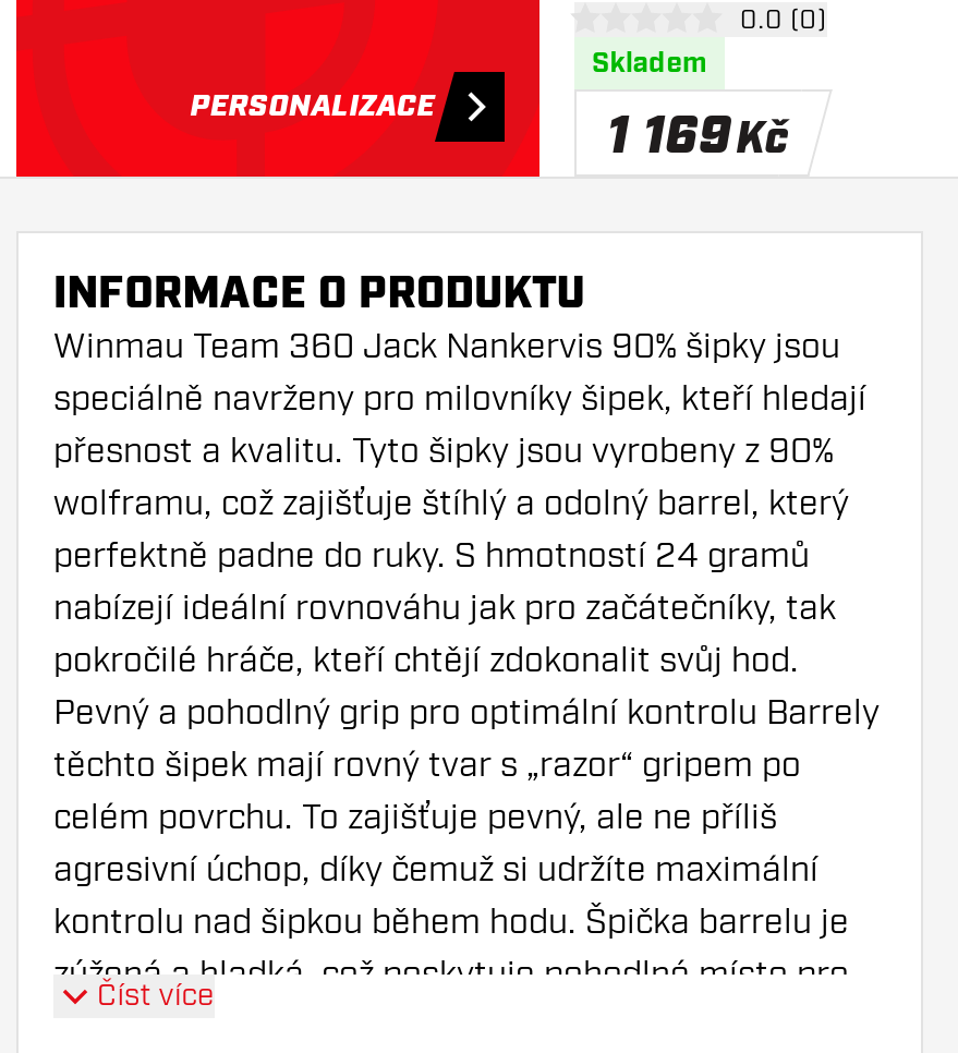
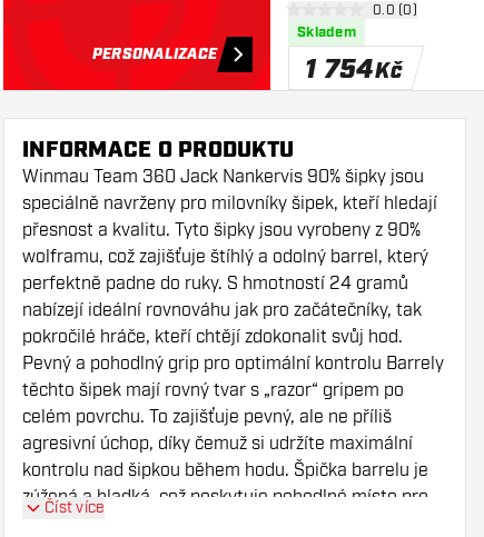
- 1 169 Kč
+ 1 754 Kč
